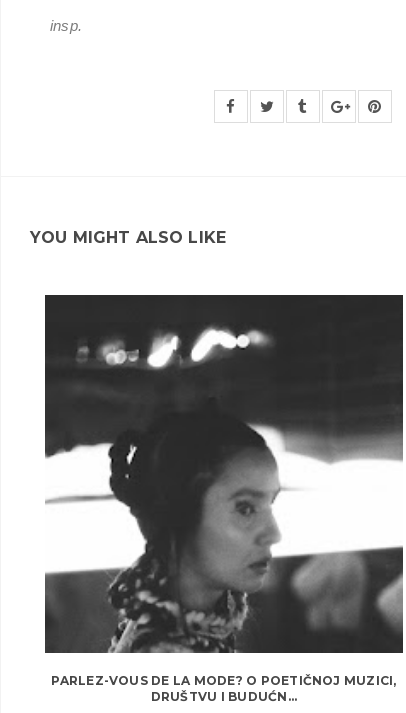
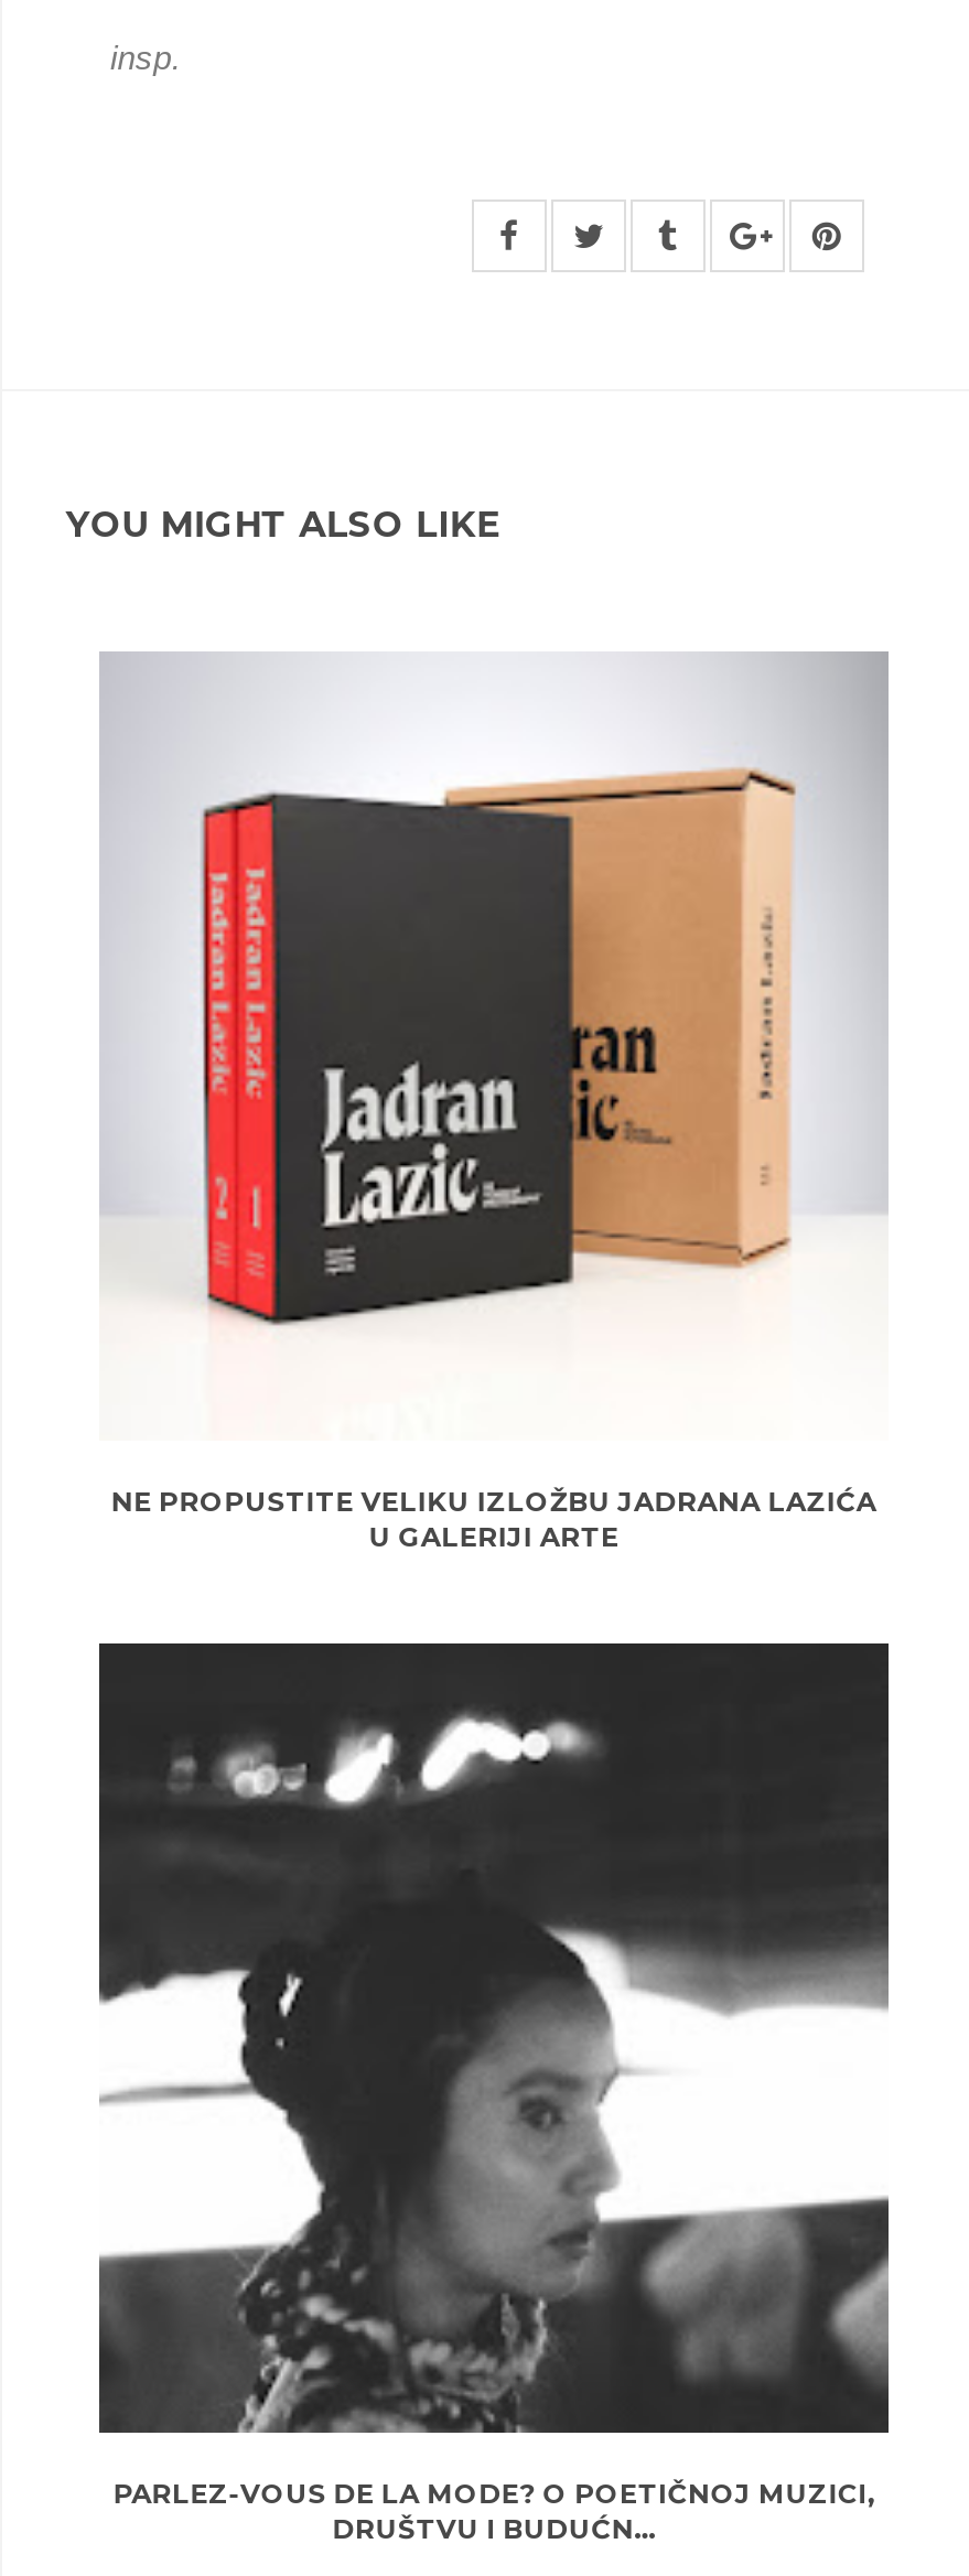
+ [image]

+ NE PROPUSTITE VELIKU IZLOŽBU JADRANA LAZIĆA
+ U GALERIJI ARTE
